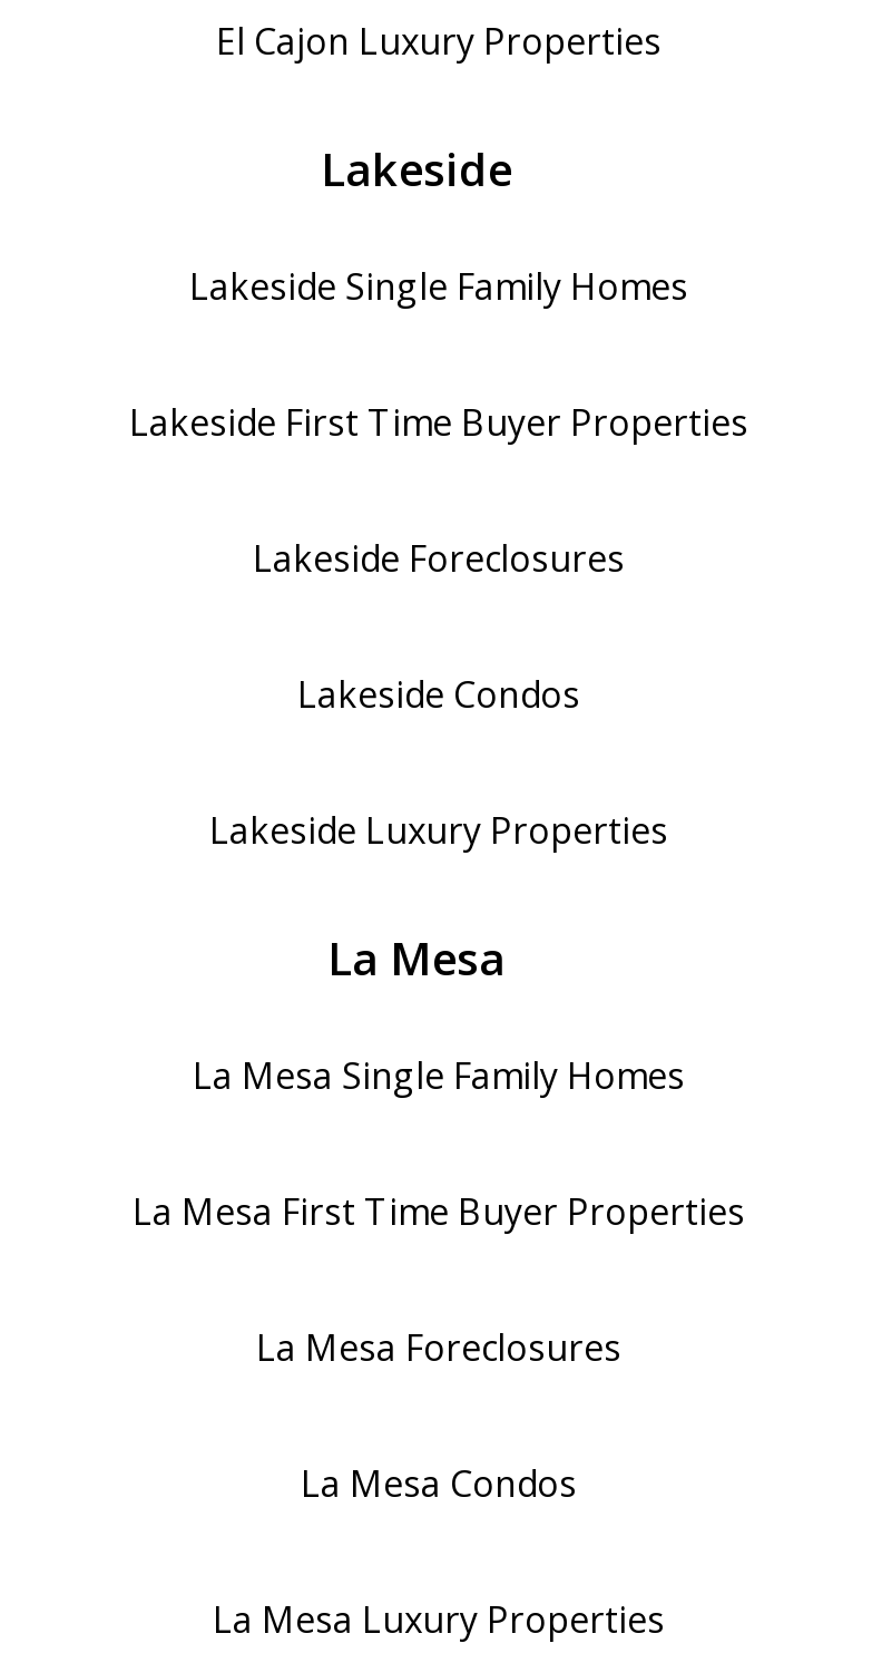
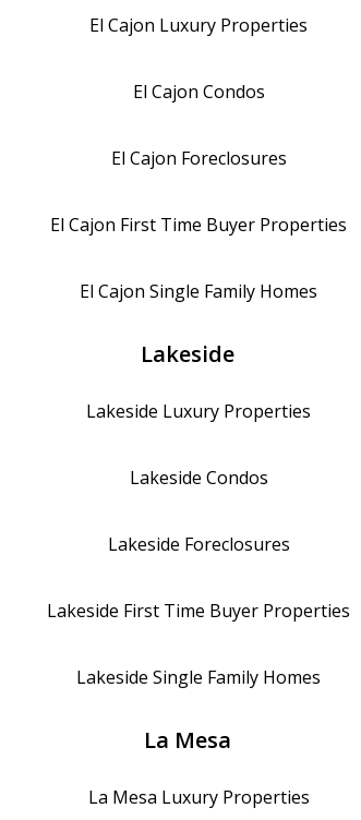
+ El Cajon Condos
+ El Cajon Foreclosures
+ El Cajon First Time Buyer Properties
+ El Cajon Single Family Homes

moved down: Lakeside

moved down: Lakeside Condos | Lakeside Foreclosures | Lakeside First Time Buyer Properties | Lakeside Single Family Homes

moved down: La Mesa

- La Mesa Single Family Homes
- La Mesa First Time Buyer Properties
- La Mesa Foreclosures
- La Mesa Condos
